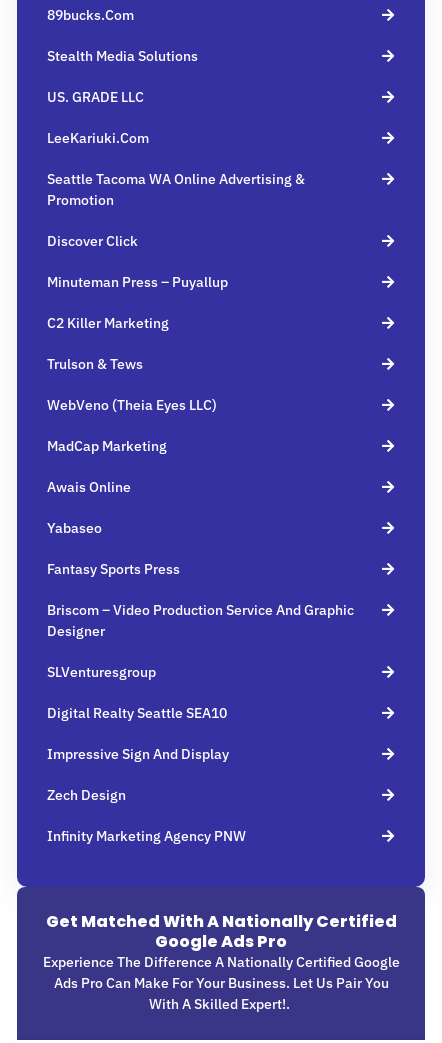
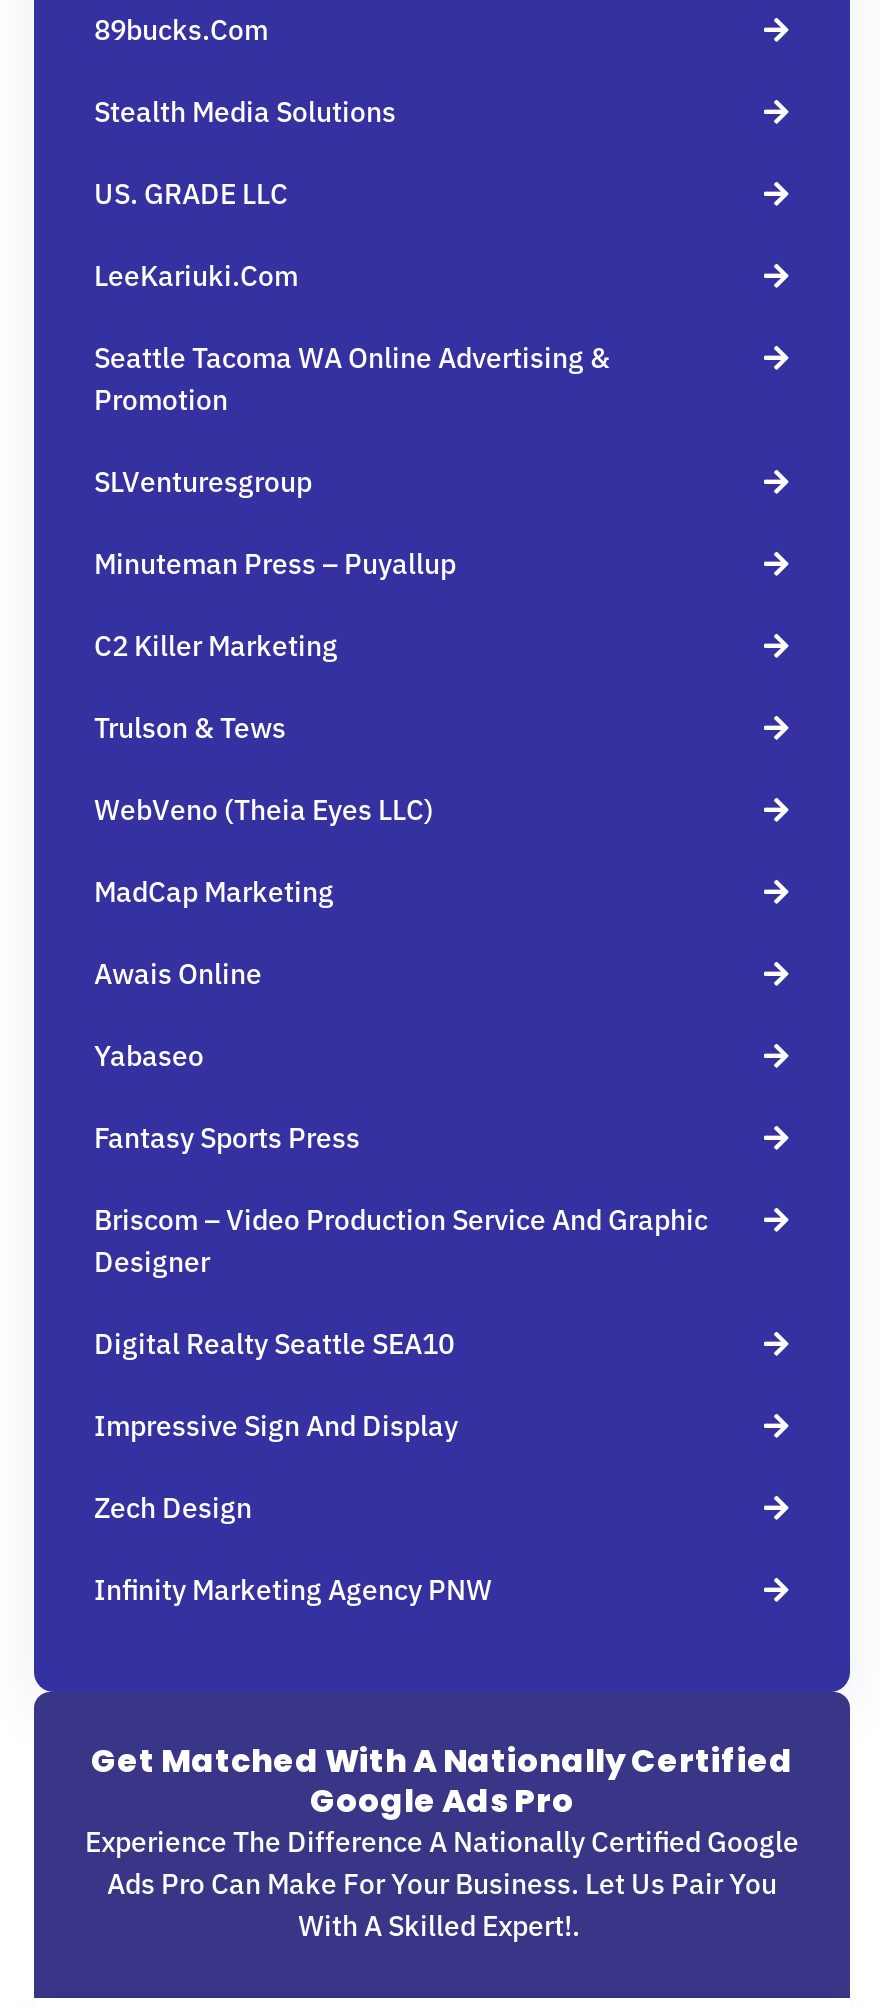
- Discover Click

moved up: SLVenturesgroup
